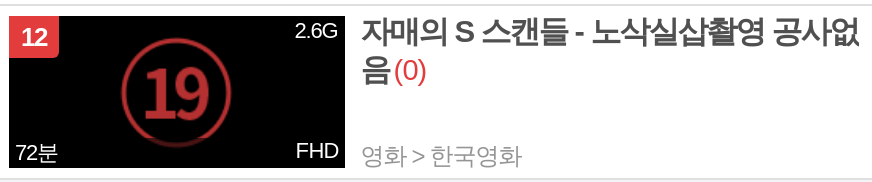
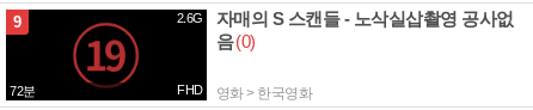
- 12
+ 9
